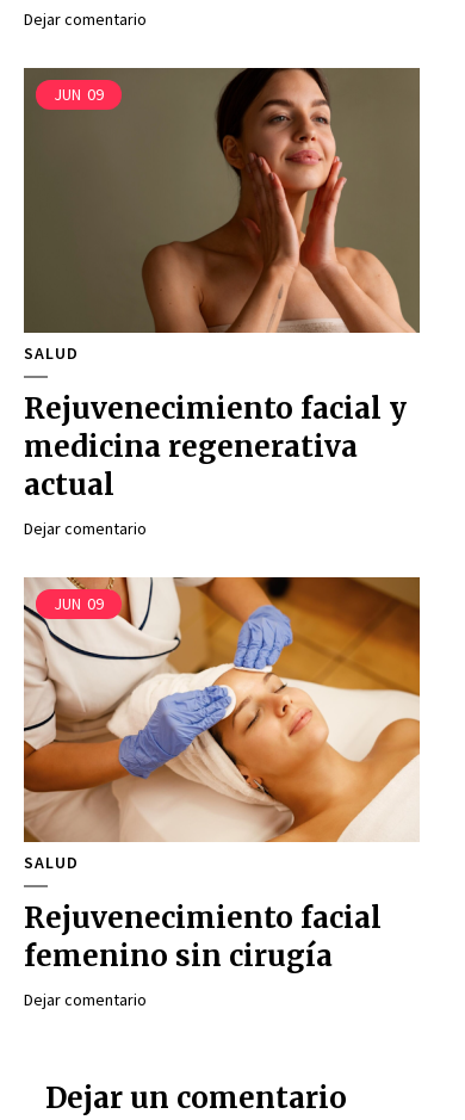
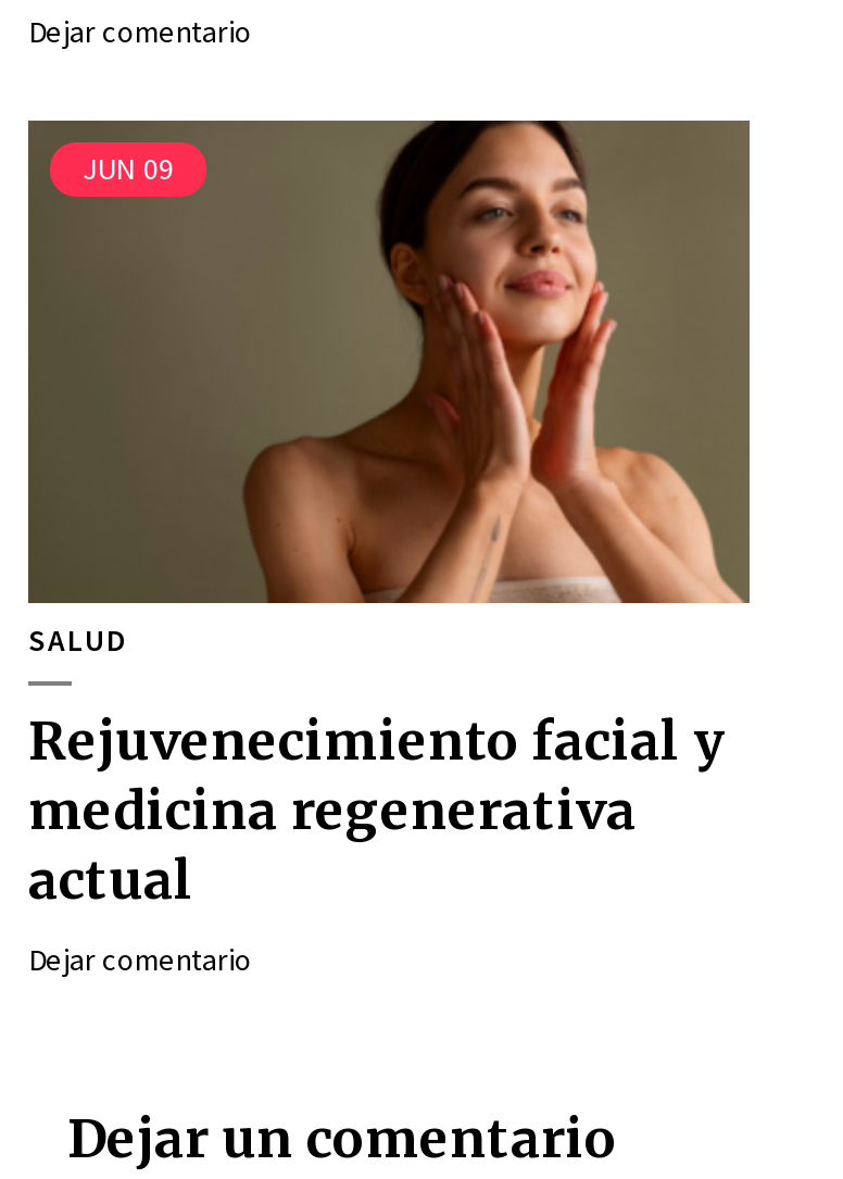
- [image]
- JUN 09

- SALUD
- Rejuvenecimiento facial
- femenino sin cirugía
- Dejar comentario
